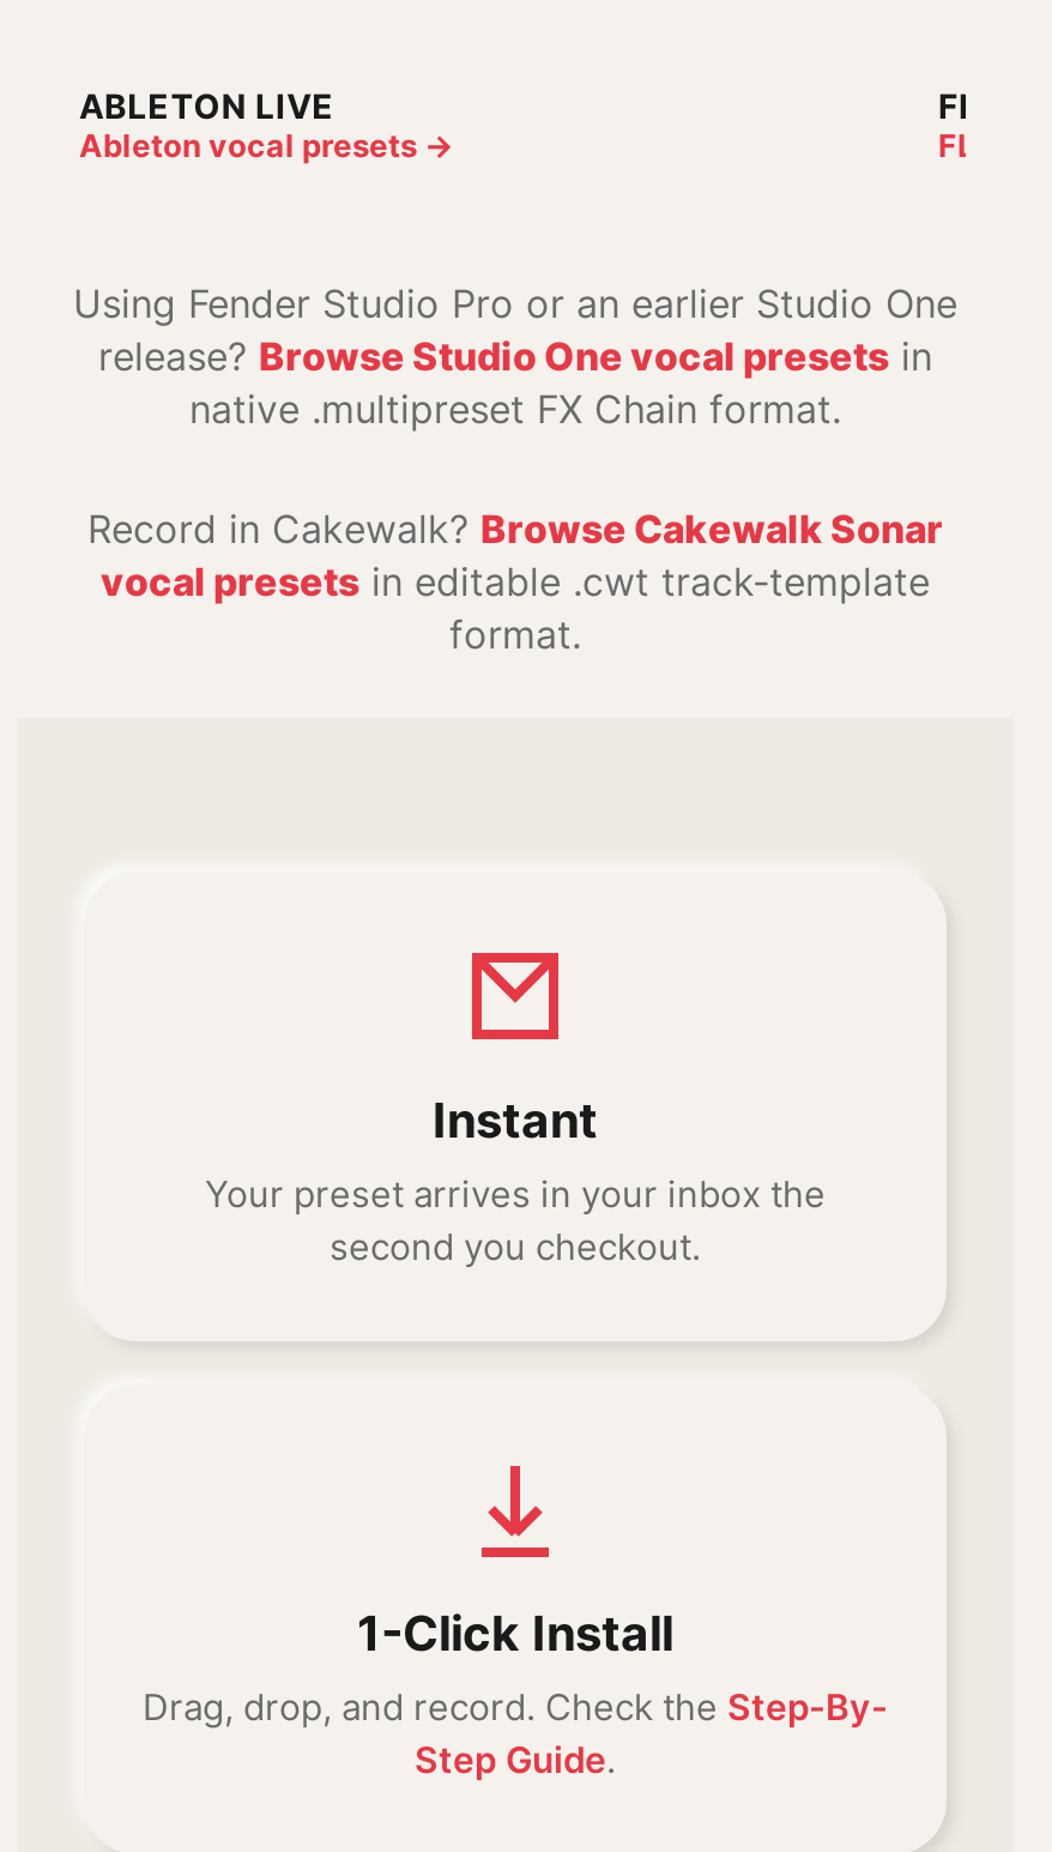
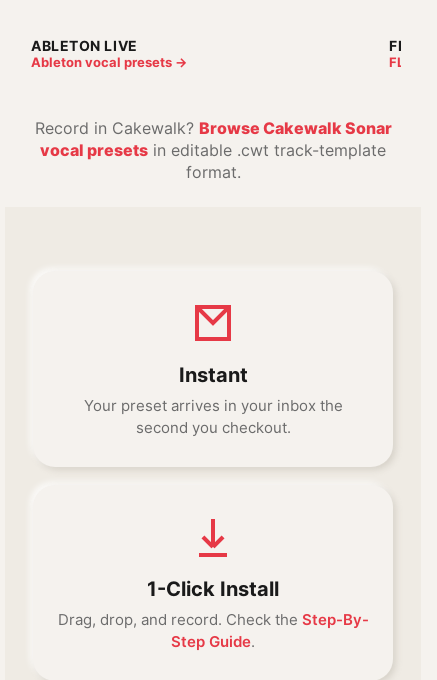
- Using Fender Studio Pro or an earlier Studio One
- release? Browse Studio One vocal presets in
- native .multipreset FX Chain format.
